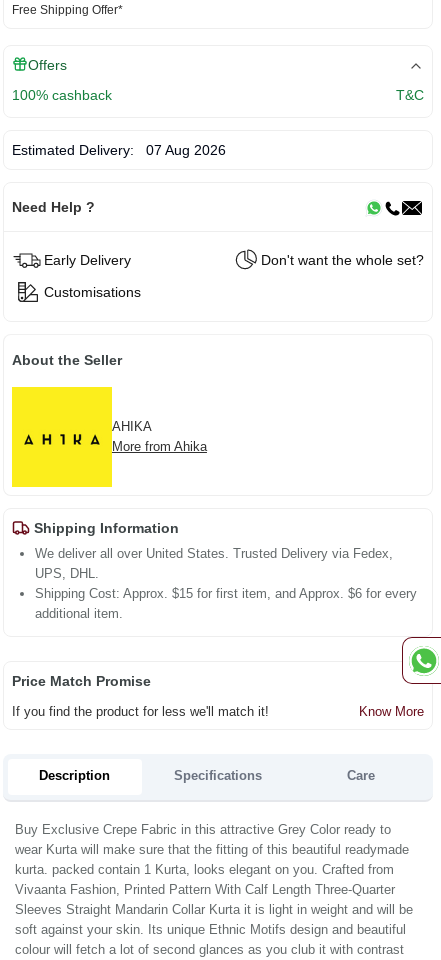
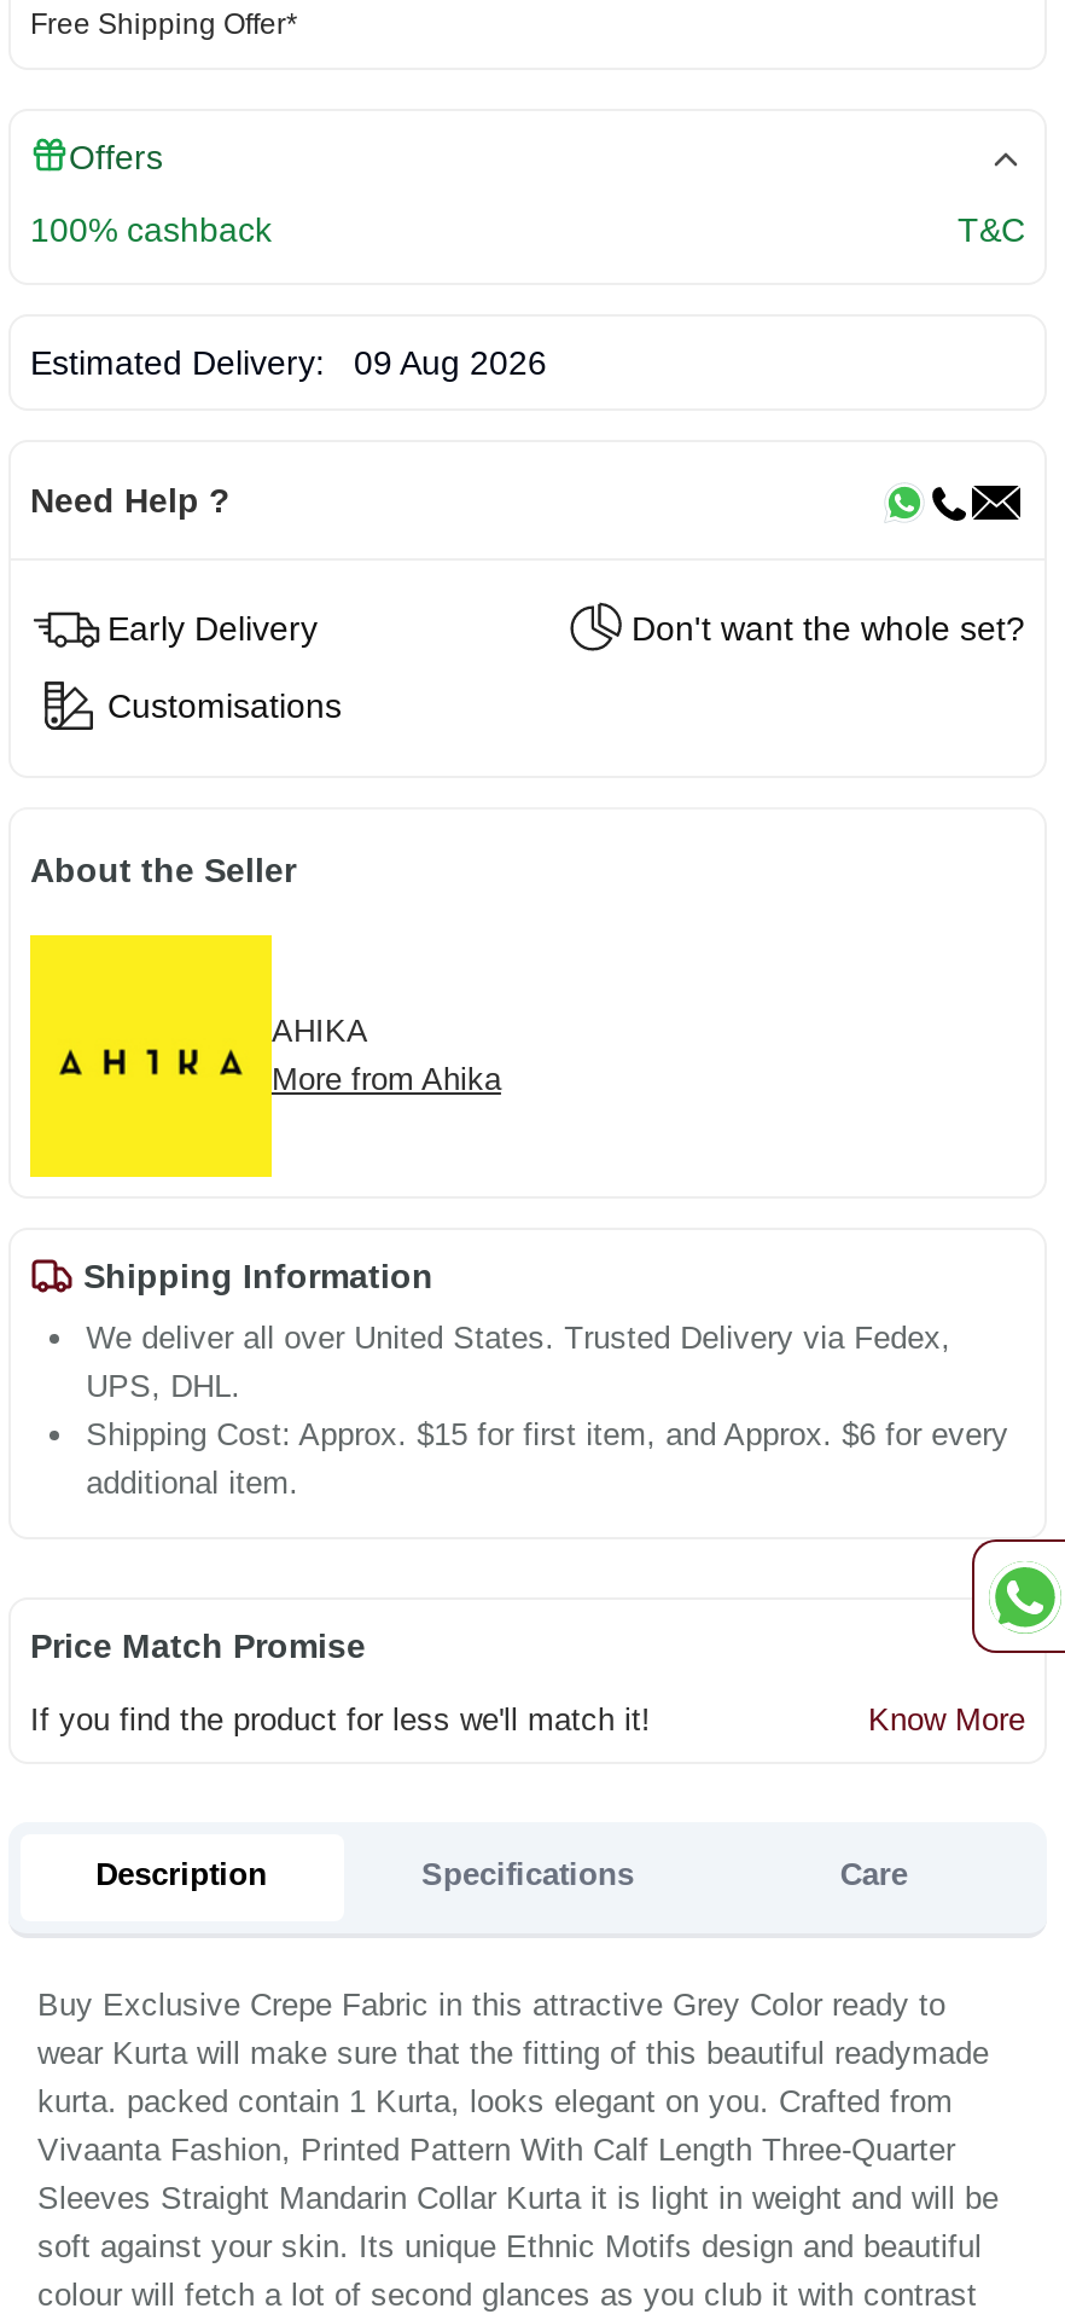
- Estimated Delivery: 07 Aug 2026
+ Estimated Delivery: 09 Aug 2026
